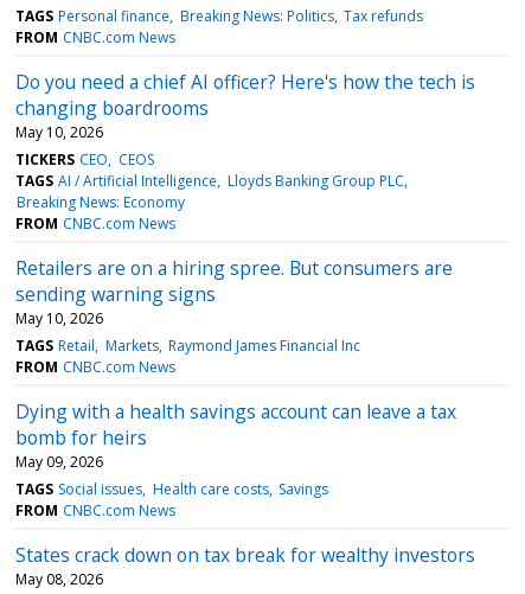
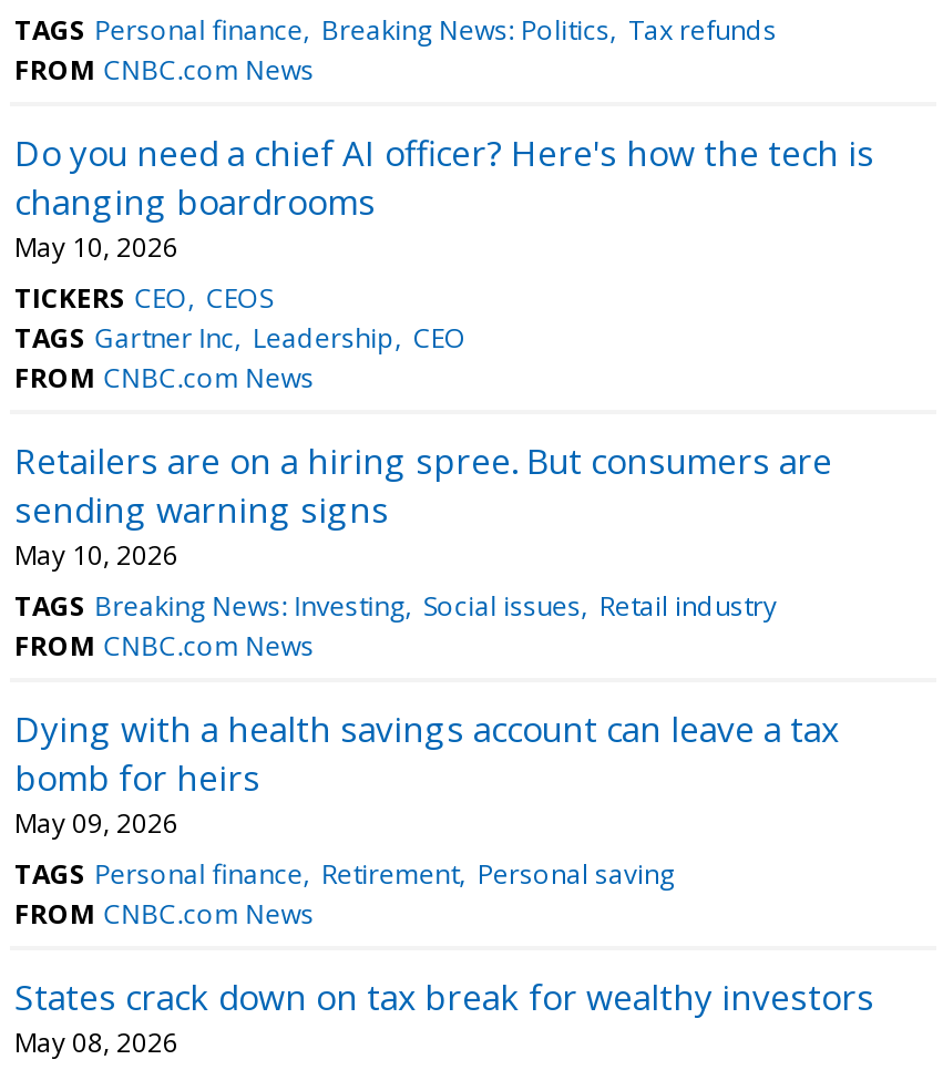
- TAGS AI / Artificial Intelligence Lloyds Banking Group PLC
- Breaking News: Economy
+ TAGS Gartner Inc Leadership CEO

- TAGS Retail Markets Raymond James Financial Inc
+ TAGS Breaking News: Investing Social issues Retail industry

- TAGS Social issues Health care costs Savings
+ TAGS Personal finance Retirement Personal saving
